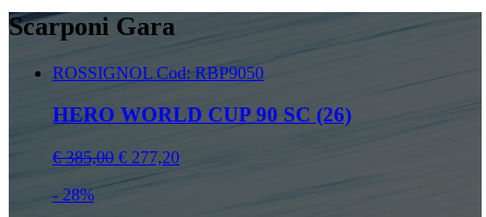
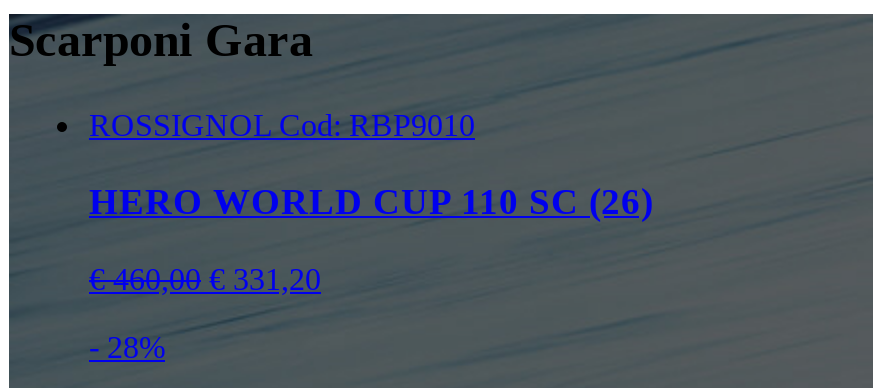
- ROSSIGNOL Cod: RBP9050
+ ROSSIGNOL Cod: RBP9010

- HERO WORLD CUP 90 SC (26)
+ HERO WORLD CUP 110 SC (26)

- € 385,00 € 277,20
+ € 460,00 € 331,20
